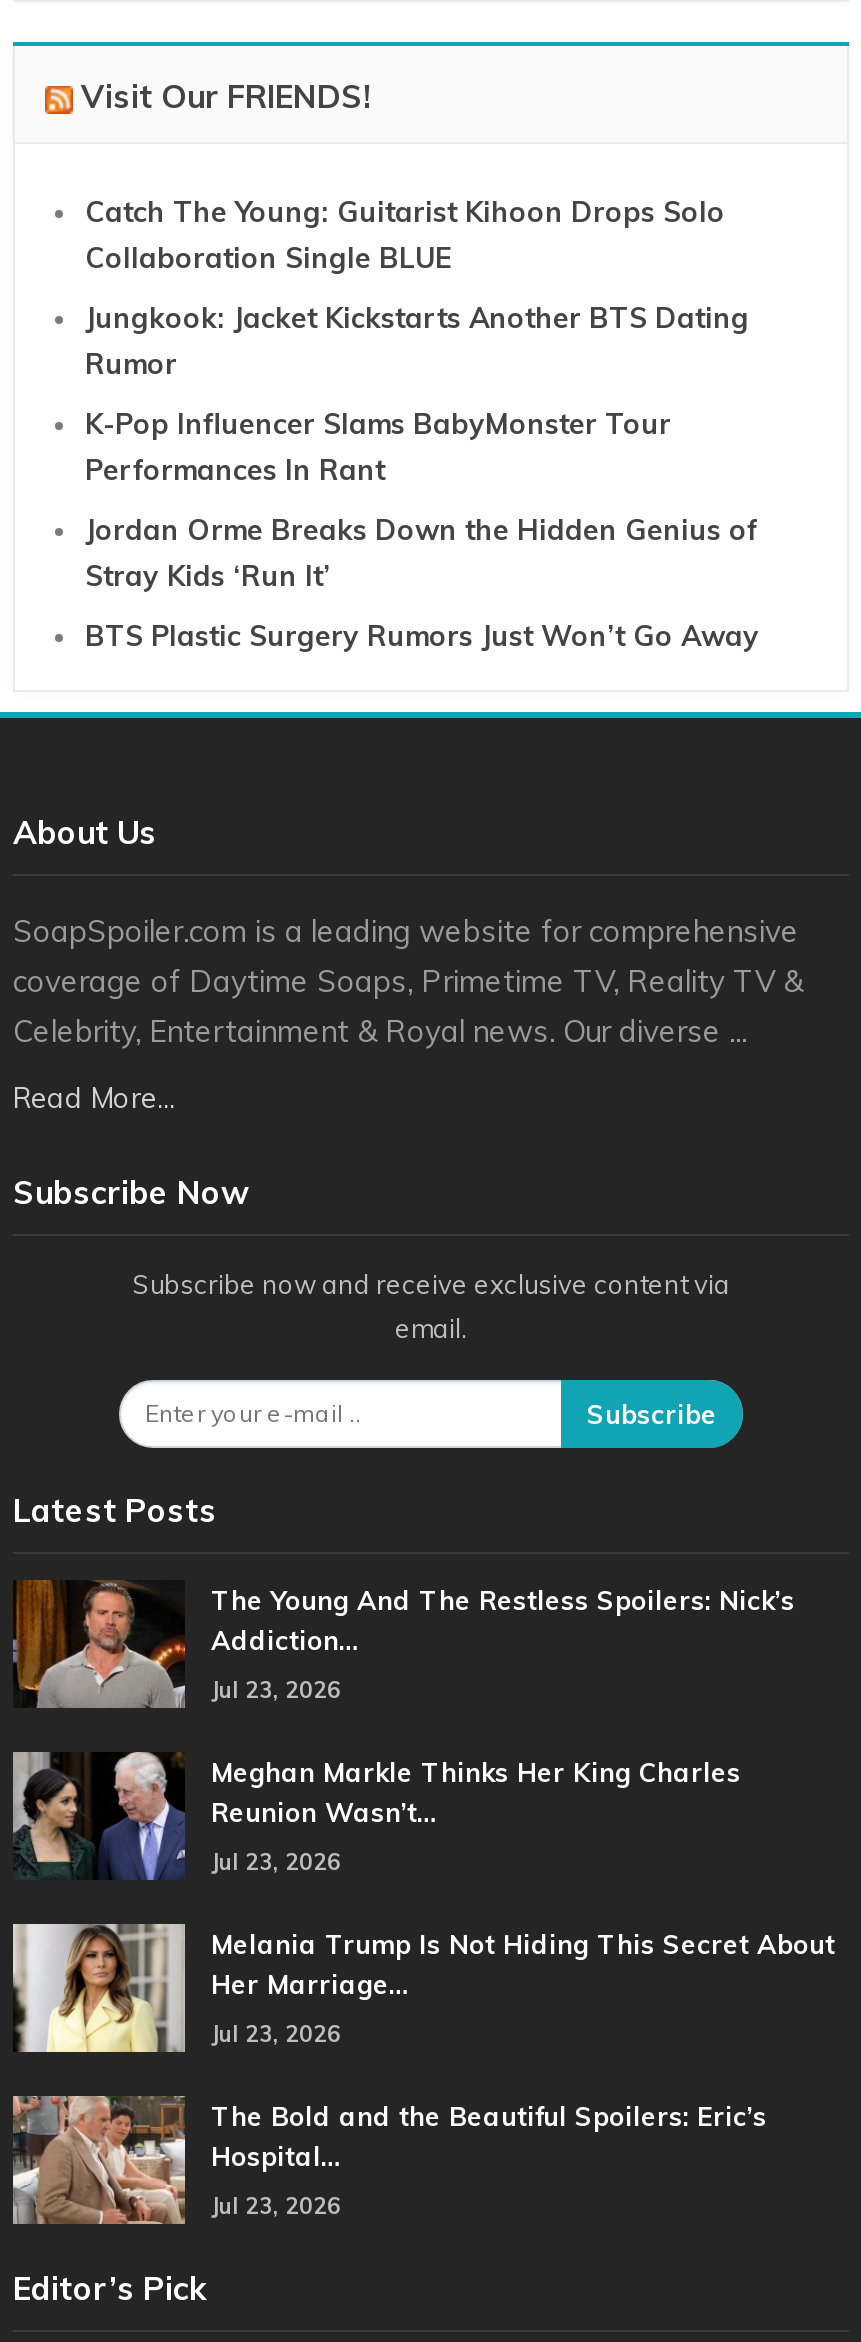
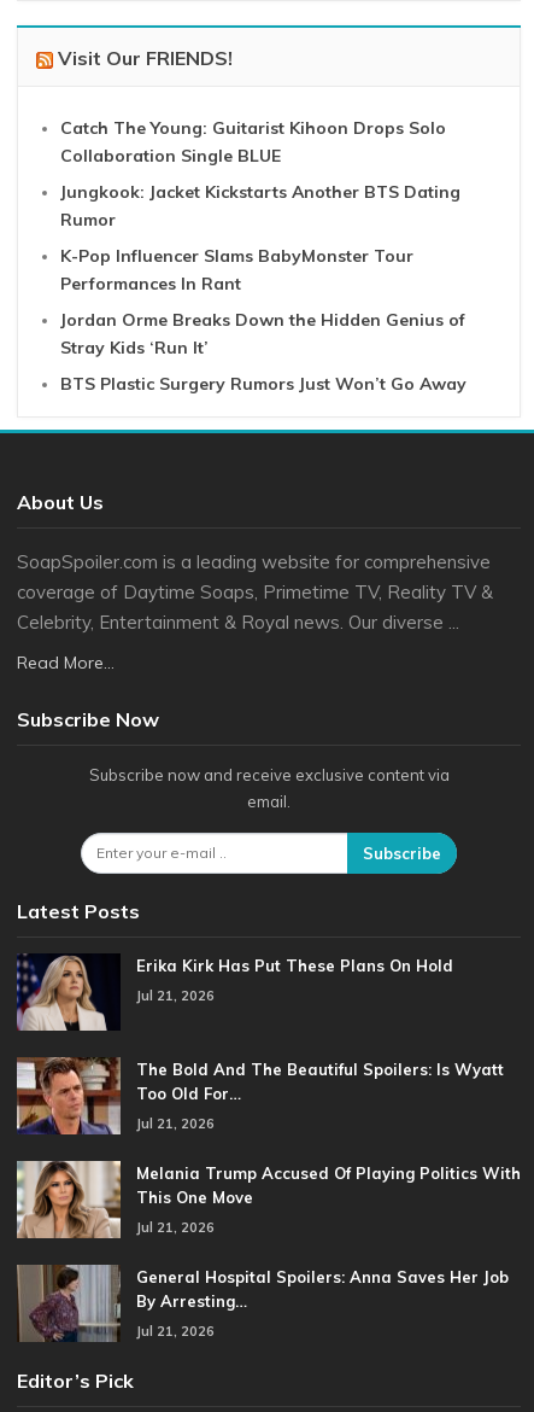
- [image]
- The Young And The Restless Spoilers: Nick’s
- Addiction…
+ [image]
+ Erika Kirk Has Put These Plans On Hold

- Jul 23, 2026
+ Jul 21, 2026

- [image]
- Meghan Markle Thinks Her King Charles
- Reunion Wasn’t…
+ [image]
+ The Bold And The Beautiful Spoilers: Is Wyatt
+ Too Old For…

- Jul 23, 2026
+ Jul 21, 2026

- [image]
- Melania Trump Is Not Hiding This Secret About
- Her Marriage…
+ [image]
+ Melania Trump Accused Of Playing Politics With
+ This One Move

- Jul 23, 2026
+ Jul 21, 2026

- [image]
- The Bold and the Beautiful Spoilers: Eric’s
- Hospital…
+ [image]
+ General Hospital Spoilers: Anna Saves Her Job
+ By Arresting…

- Jul 23, 2026
+ Jul 21, 2026
